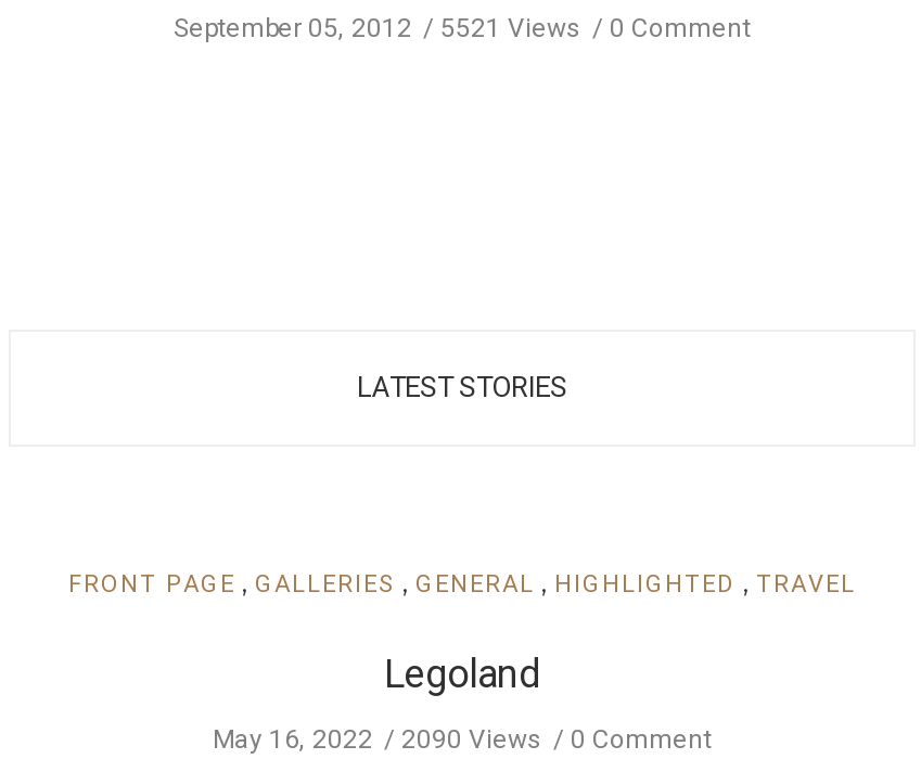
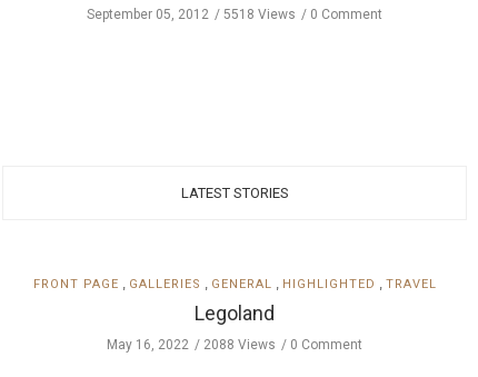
- September 05, 2012 5521 Views 0 Comment
+ September 05, 2012 5518 Views 0 Comment

- May 16, 2022 2090 Views 0 Comment
+ May 16, 2022 2088 Views 0 Comment
